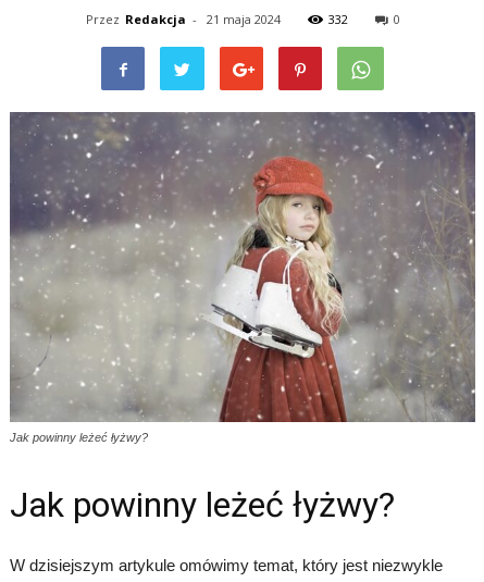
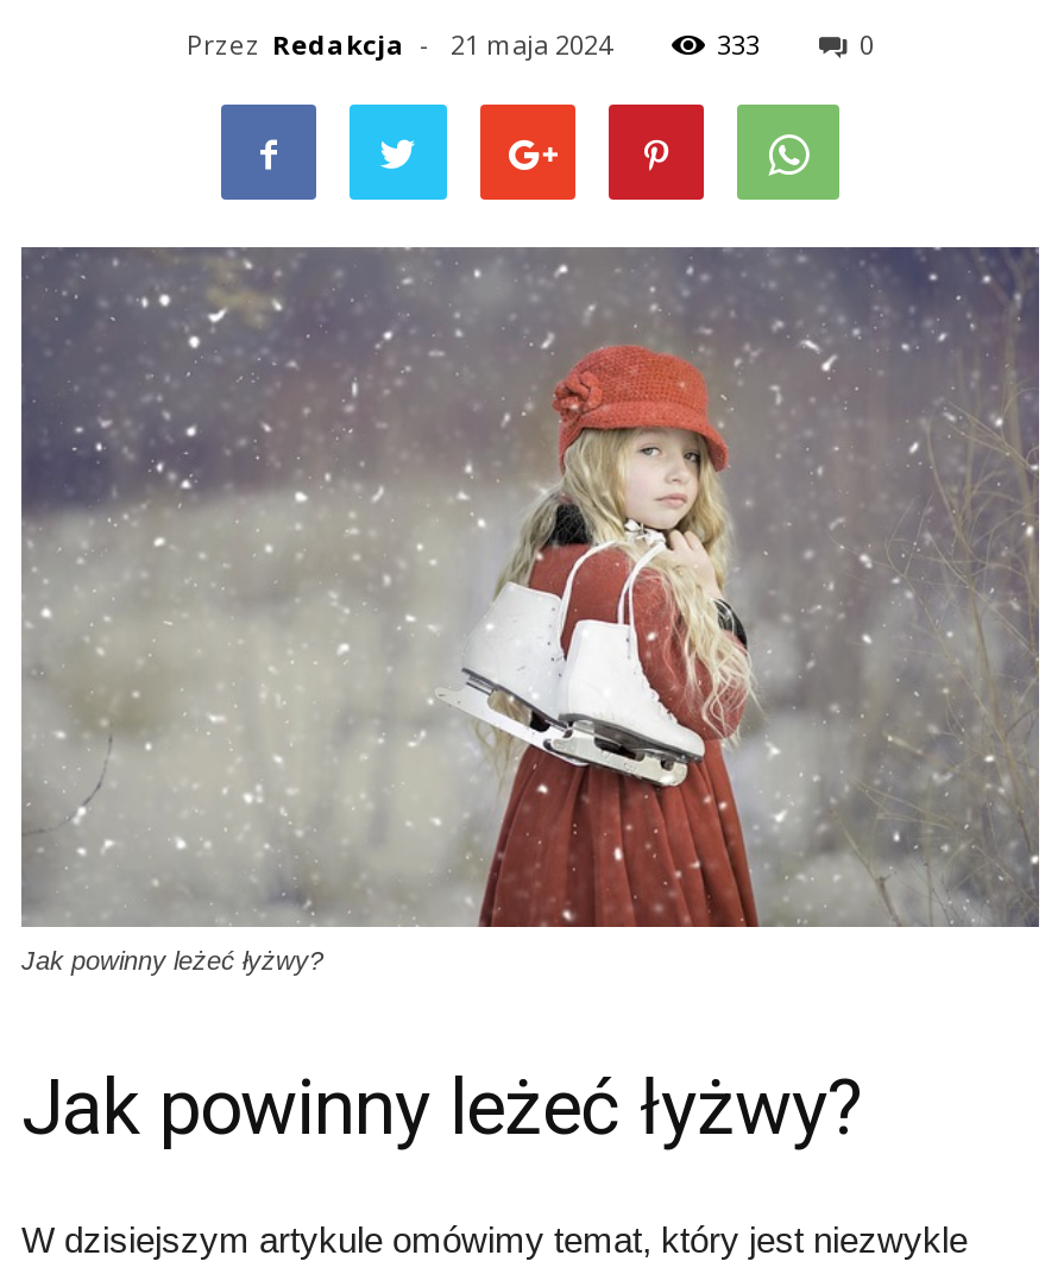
- 332
+ 333
